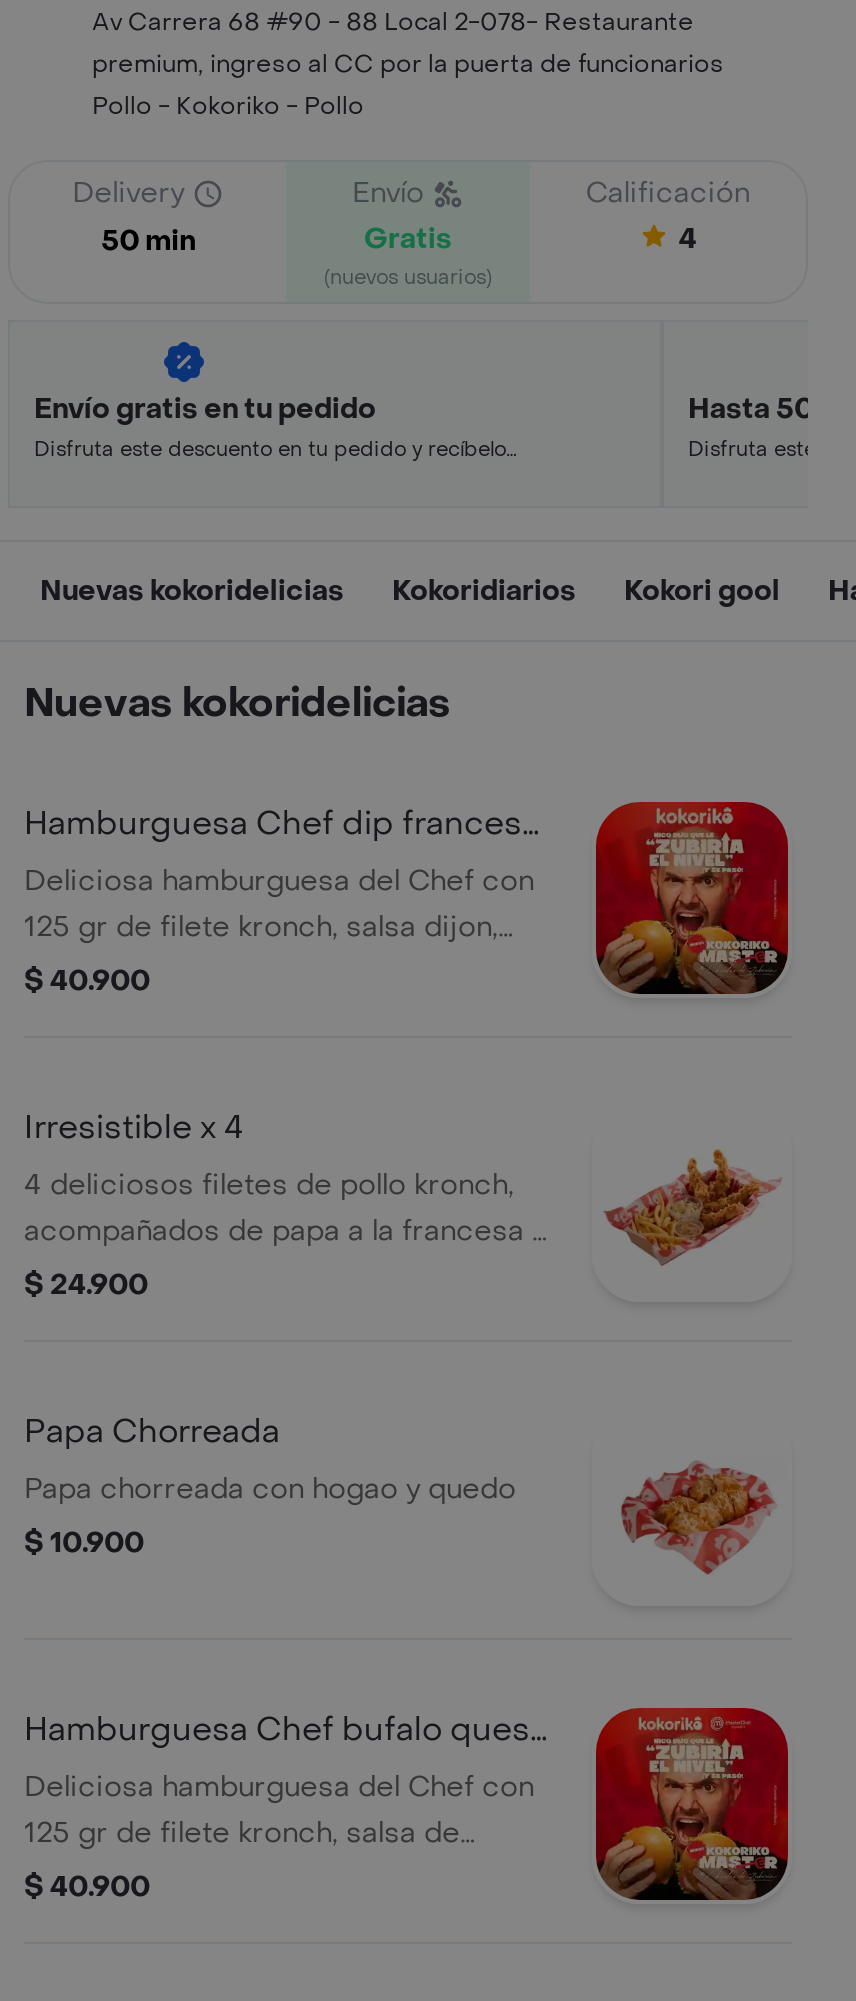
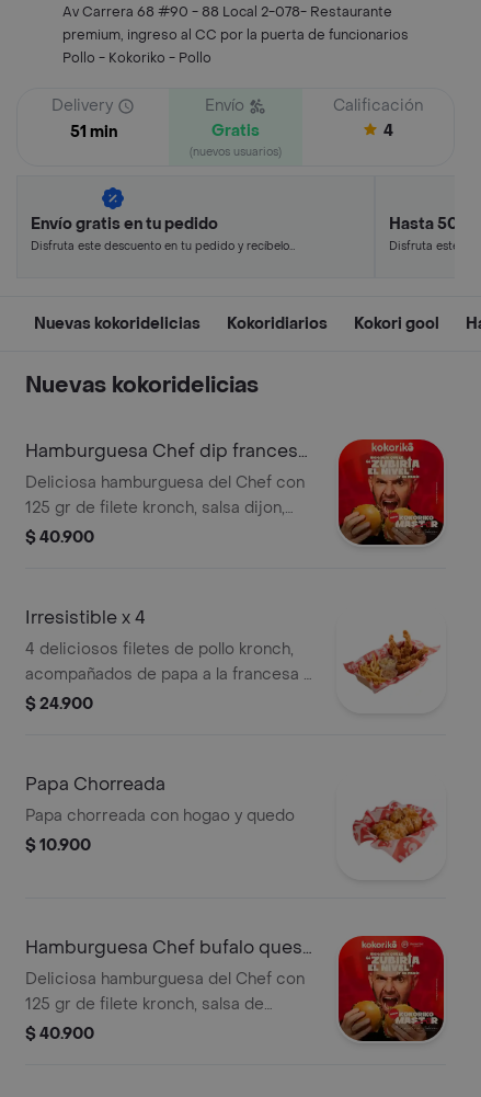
- 50 min
+ 51 min
